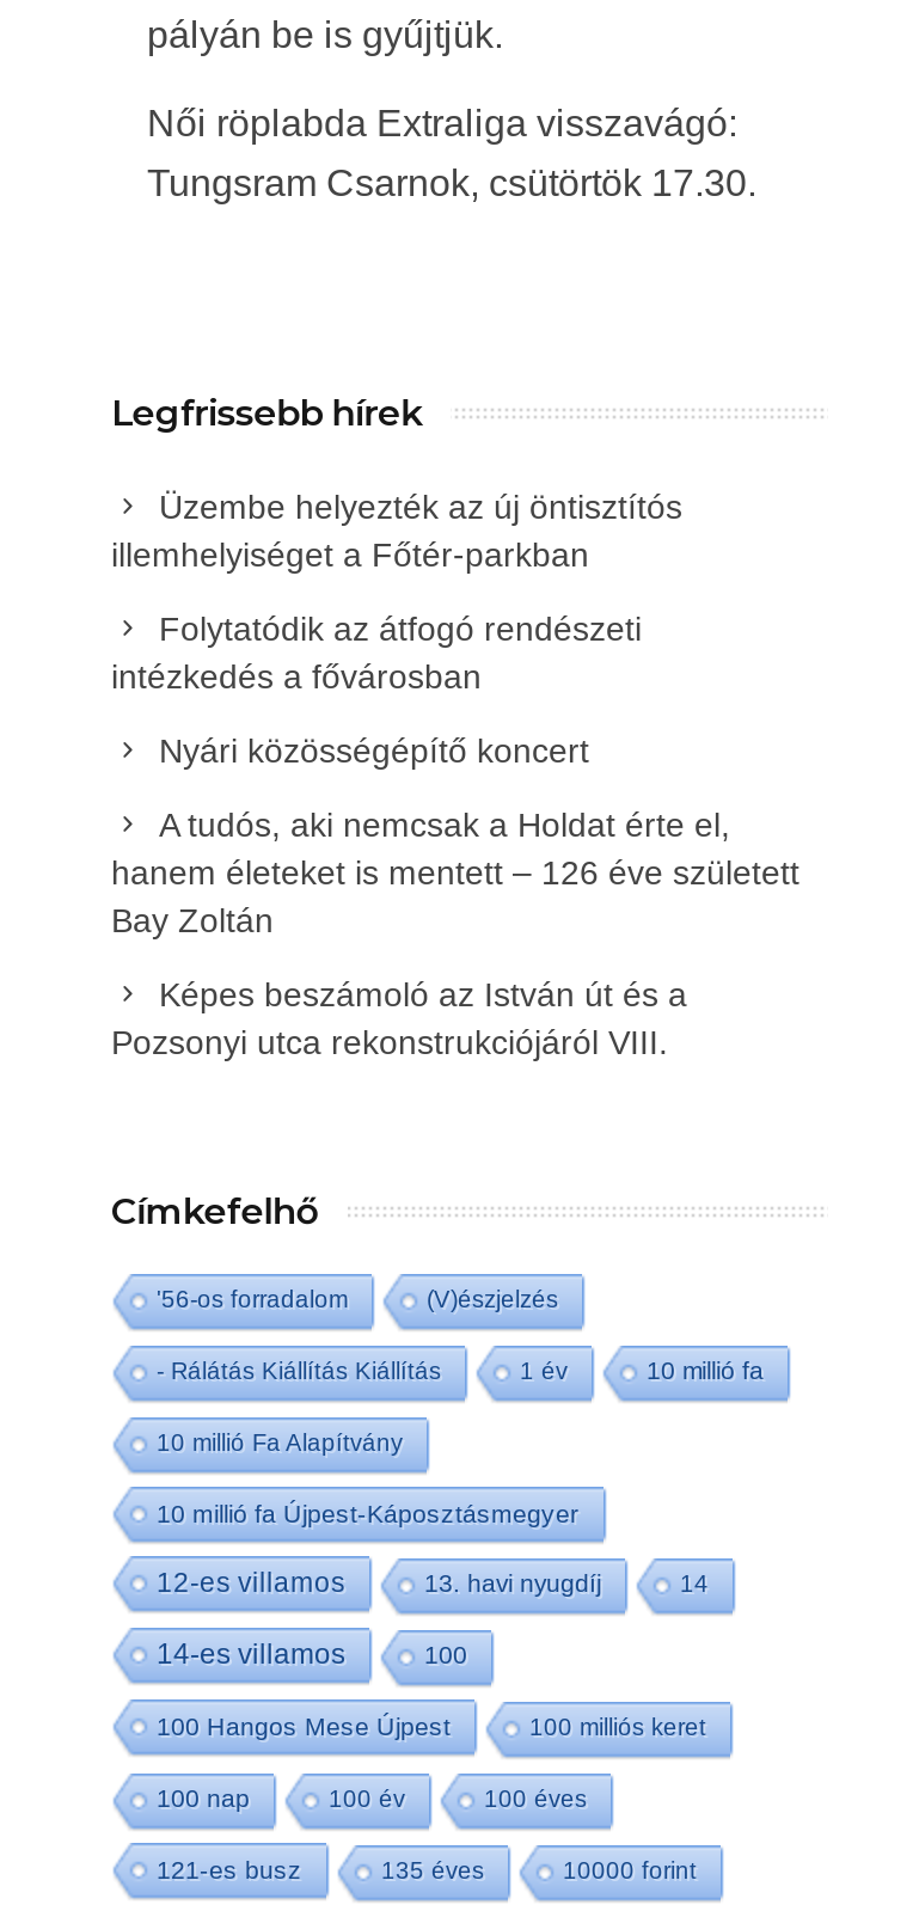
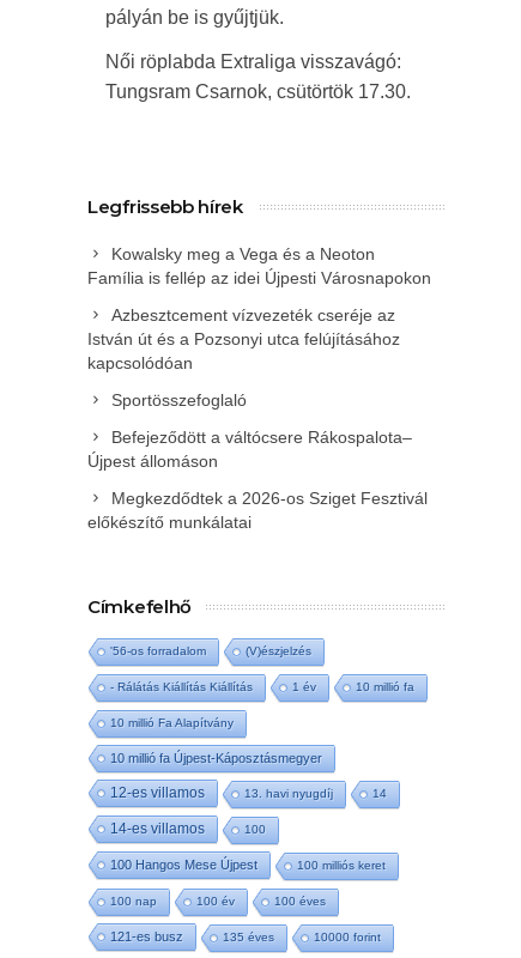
- Üzembe helyezték az új öntisztítós
- illemhelyiséget a Főtér-parkban
+ Kowalsky meg a Vega és a Neoton
+ Família is fellép az idei Újpesti Városnapokon

- Folytatódik az átfogó rendészeti
- intézkedés a fővárosban
+ Azbesztcement vízvezeték cseréje az
+ István út és a Pozsonyi utca felújításához
+ kapcsolódóan

- Nyári közösségépítő koncert
+ Sportösszefoglaló

- A tudós, aki nemcsak a Holdat érte el,
- hanem életeket is mentett – 126 éve született
- Bay Zoltán
+ Befejeződött a váltócsere Rákospalota–
+ Újpest állomáson

- Képes beszámoló az István út és a
- Pozsonyi utca rekonstrukciójáról VIII.
+ Megkezdődtek a 2026-os Sziget Fesztivál
+ előkészítő munkálatai
